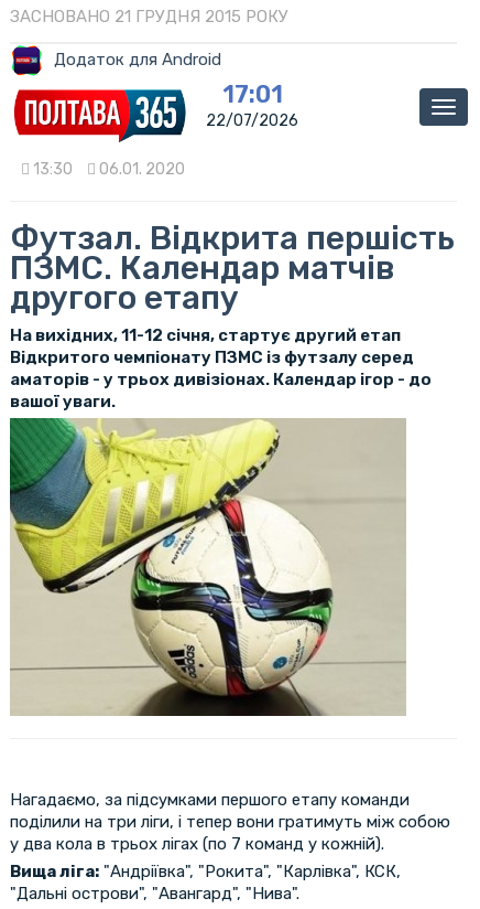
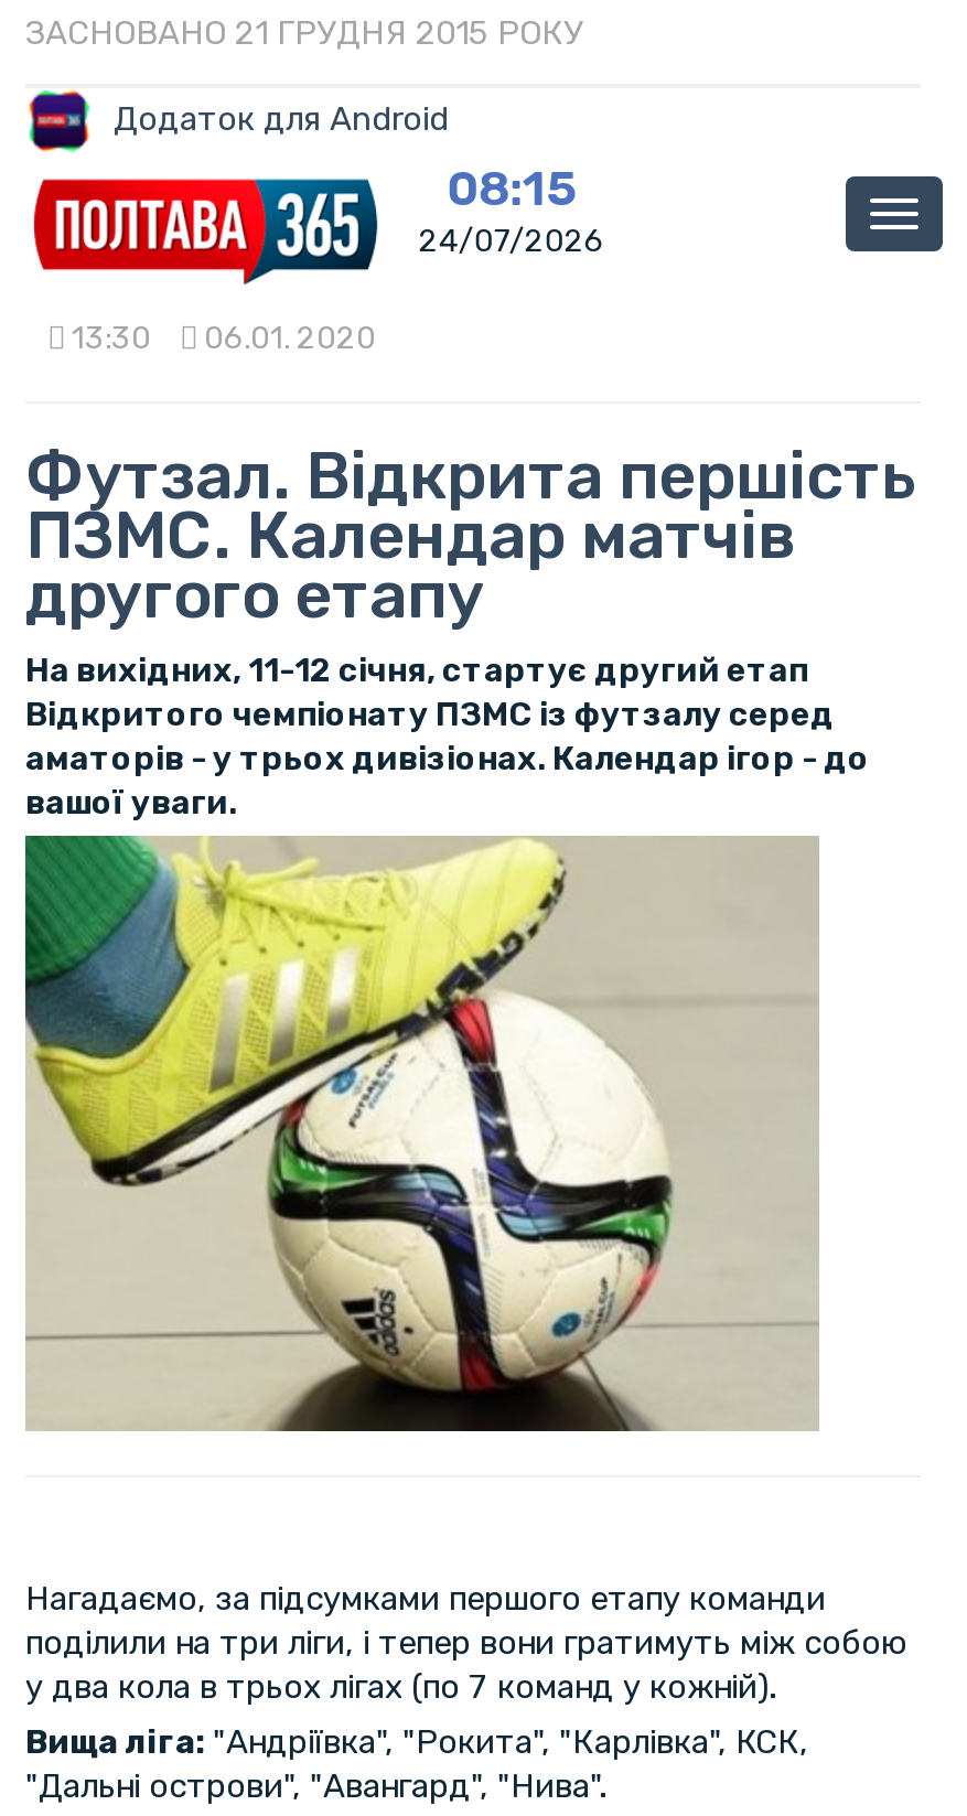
- 17:01
+ 08:15

- 22/07/2026
+ 24/07/2026
